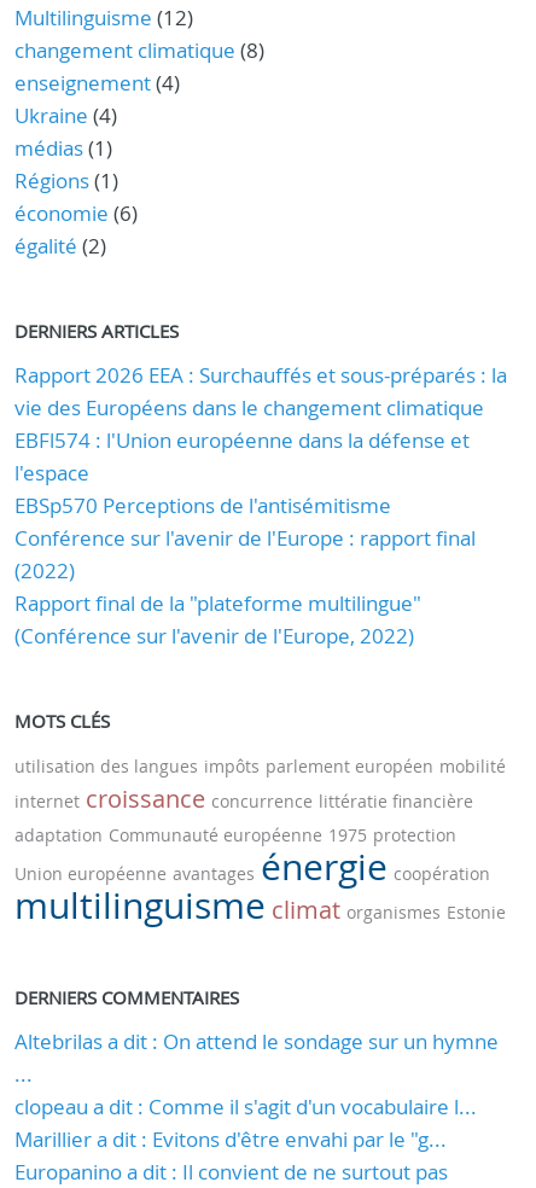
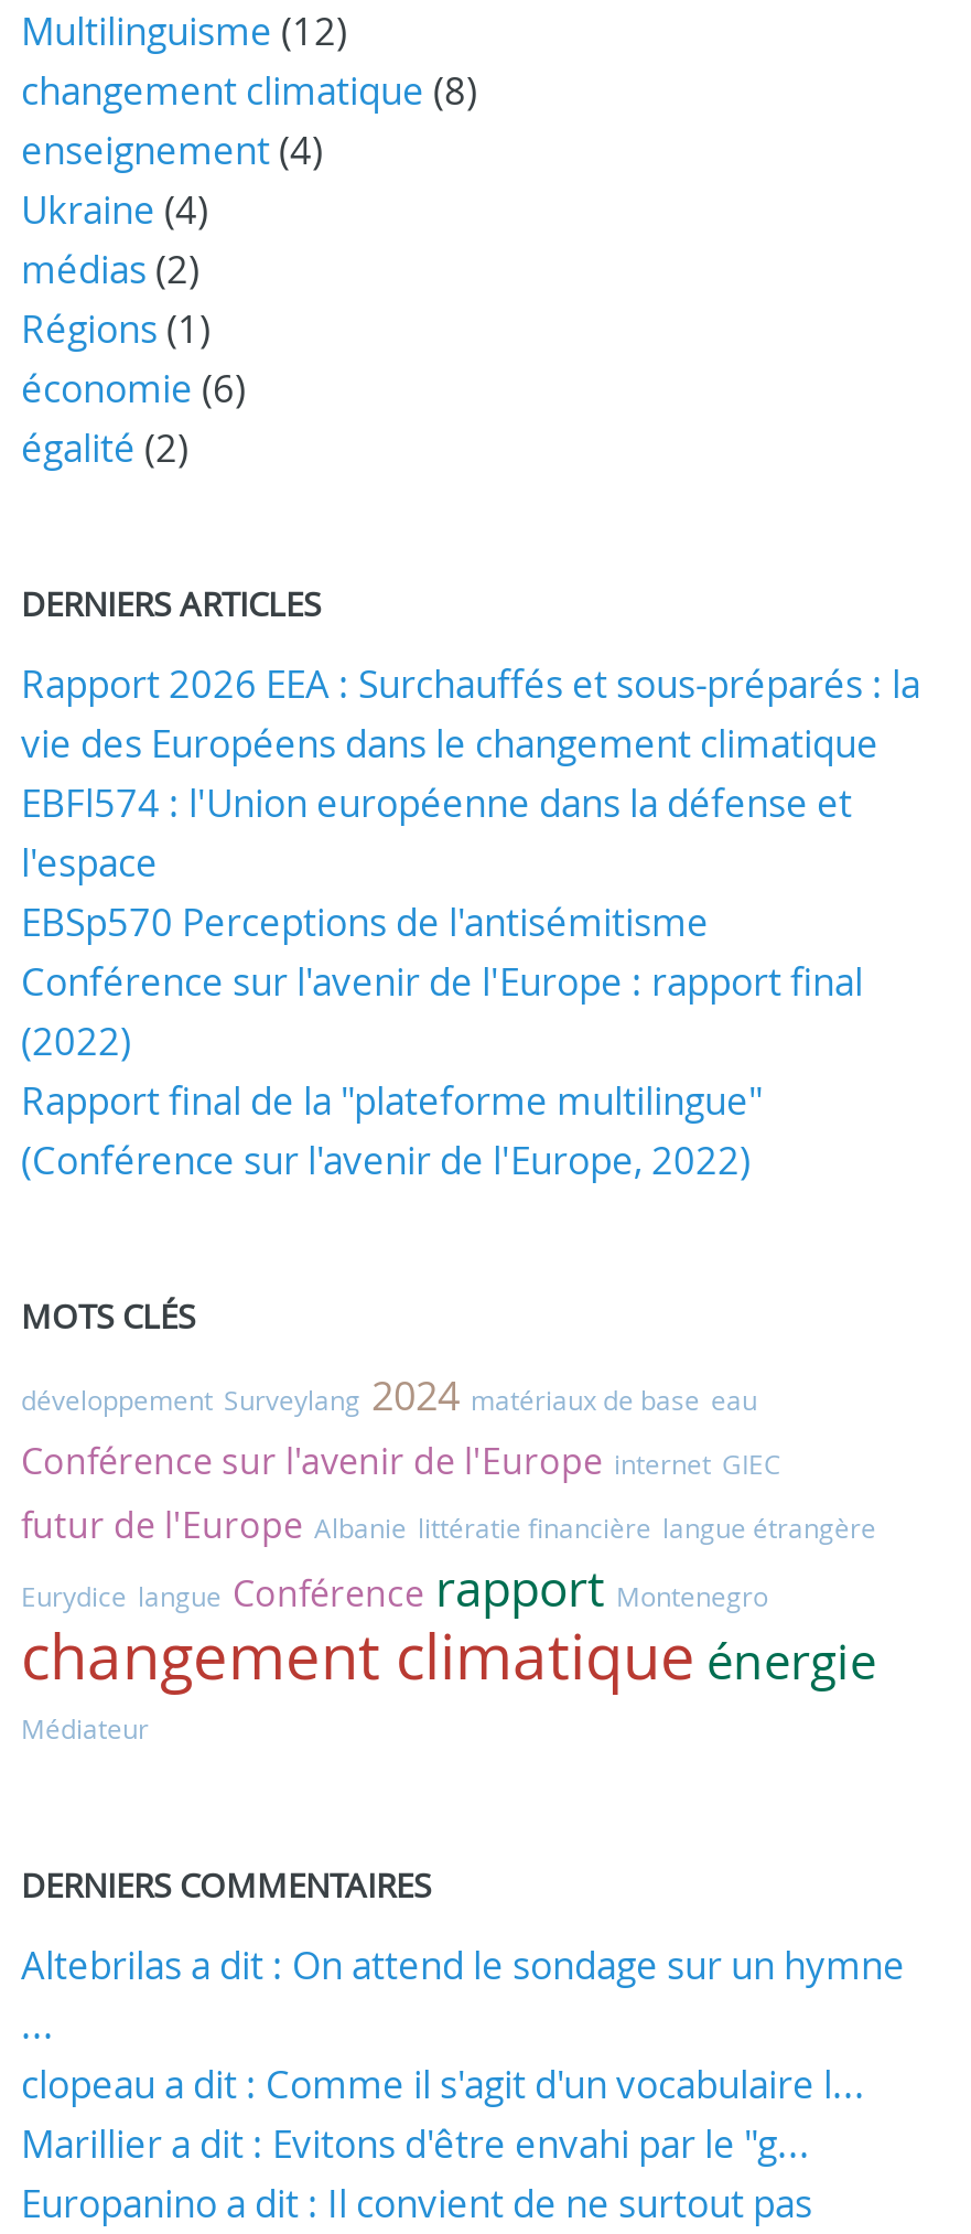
- médias (1)
+ médias (2)

- utilisation des langues impôts parlement européen mobilité
- internet croissance concurrence littératie financière
- adaptation Communauté européenne 1975 protection
- Union européenne avantages énergie coopération
- multilinguisme climat organismes Estonie
+ développement Surveylang 2024 matériaux de base eau
+ Conférence sur l'avenir de l'Europe internet GIEC
+ futur de l'Europe Albanie littératie financière langue étrangère
+ Eurydice langue Conférence rapport Montenegro
+ changement climatique énergie
+ Médiateur
